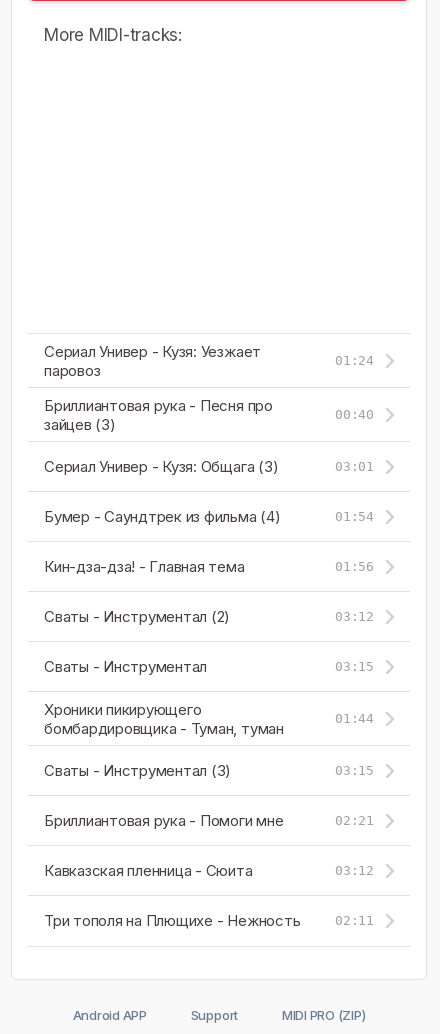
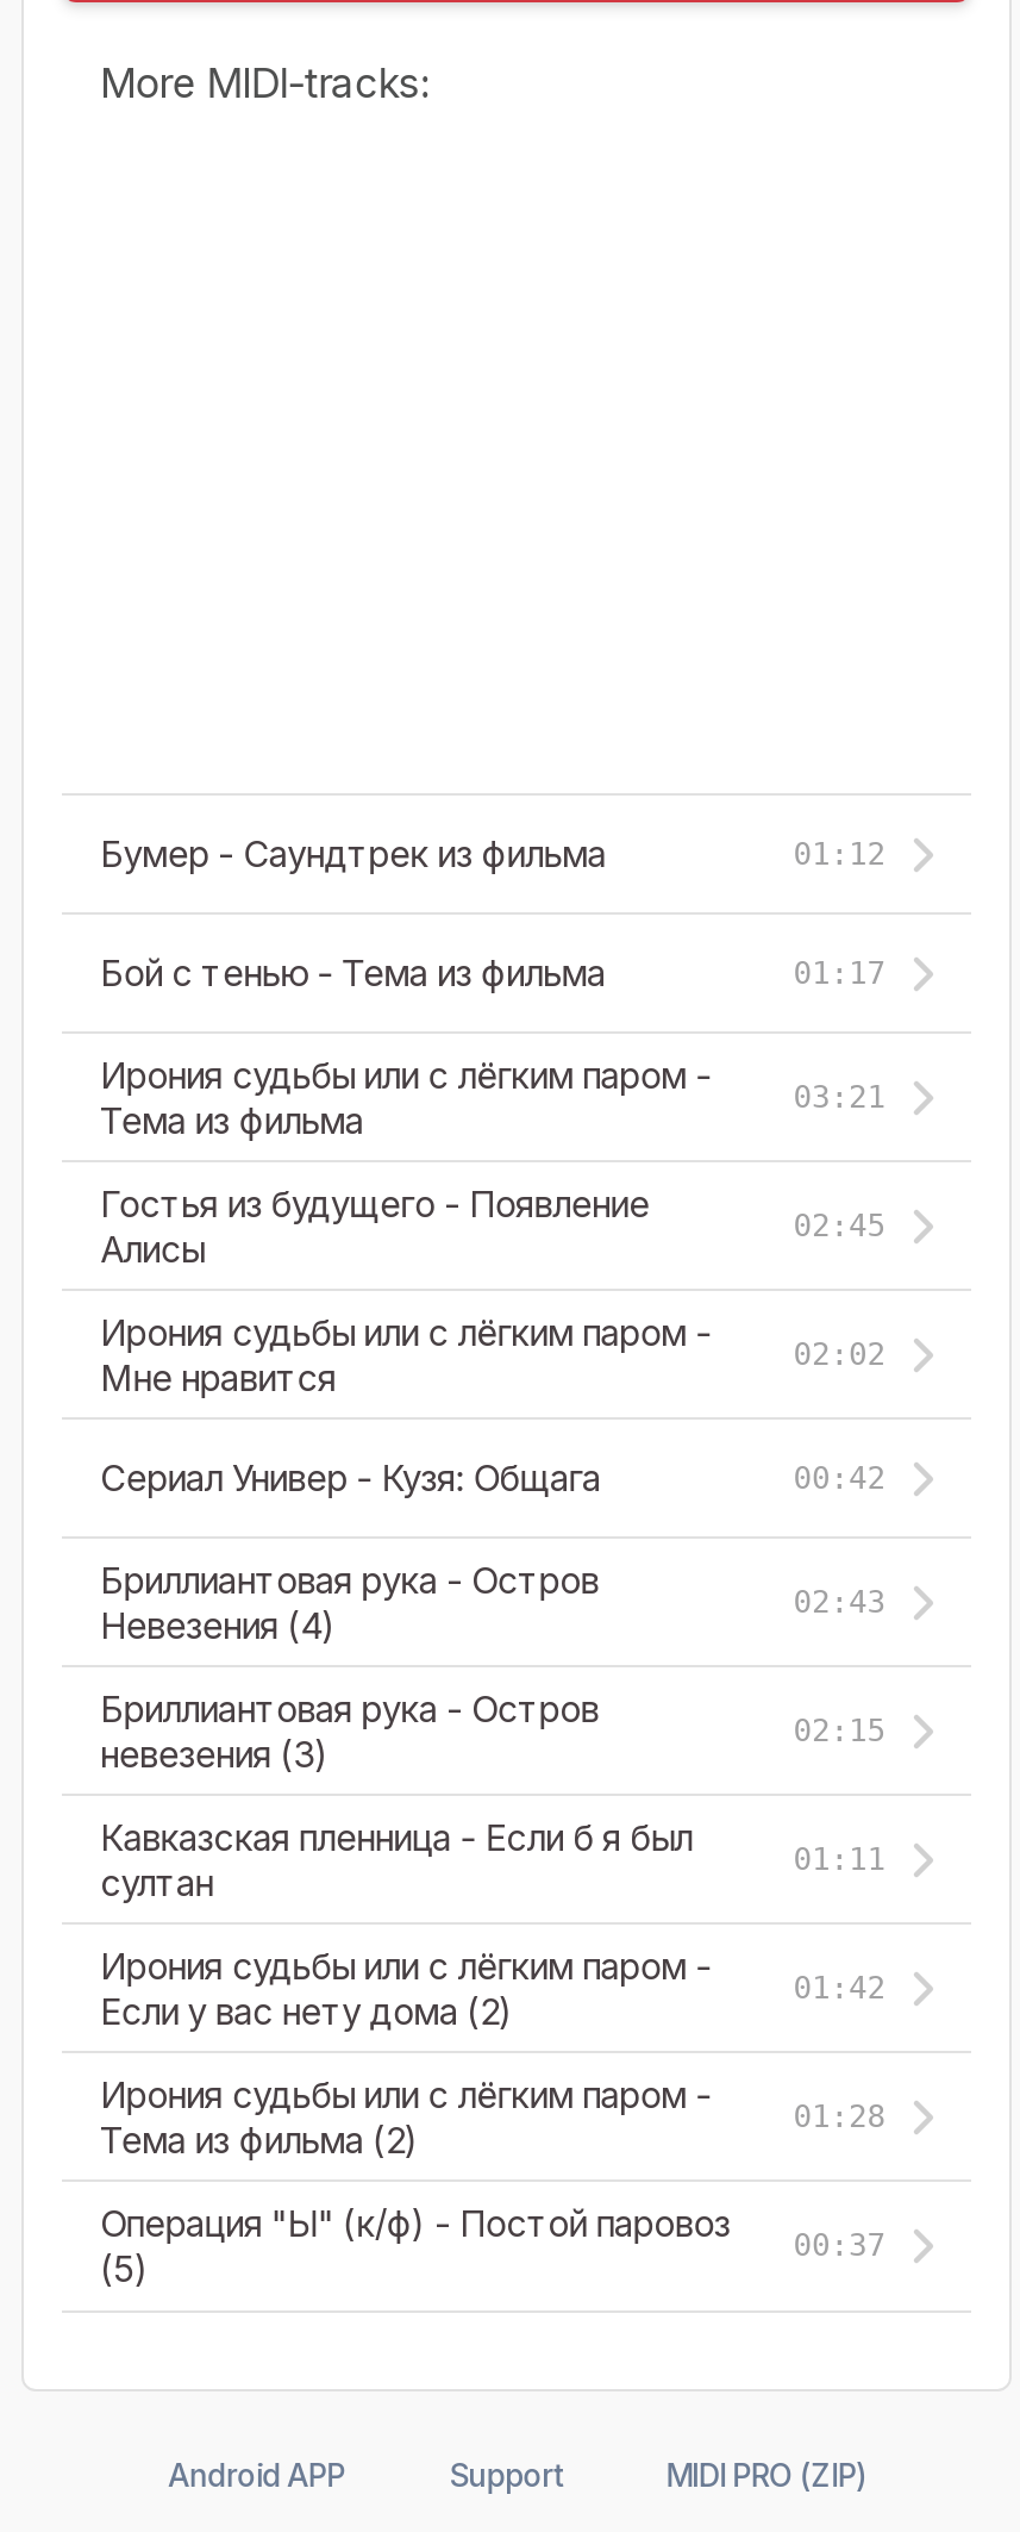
- Сериал Универ - Кузя: Уезжает
- паровоз
- 01:24
+ Бумер - Саундтрек из фильма
+ 01:12

- Бриллиантовая рука - Песня про
- зайцев (3)
- 00:40
+ Бой с тенью - Тема из фильма
+ 01:17

- Сериал Универ - Кузя: Общага (3)
- 03:01
+ Ирония судьбы или с лёгким паром -
+ Тема из фильма
+ 03:21

- Бумер - Саундтрек из фильма (4)
- 01:54
+ Гостья из будущего - Появление
+ Алисы
+ 02:45

- Кин-дза-дза! - Главная тема
- 01:56
+ Ирония судьбы или с лёгким паром -
+ Мне нравится
+ 02:02

- Сваты - Инструментал (2)
- 03:12
+ Сериал Универ - Кузя: Общага
+ 00:42

- Сваты - Инструментал
- 03:15
+ Бриллиантовая рука - Остров
+ Невезения (4)
+ 02:43

- Хроники пикирующего
- бомбардировщика - Туман, туман
- 01:44
+ Бриллиантовая рука - Остров
+ невезения (3)
+ 02:15

- Сваты - Инструментал (3)
- 03:15
+ Кавказская пленница - Если б я был
+ султан
+ 01:11

- Бриллиантовая рука - Помоги мне
- 02:21
+ Ирония судьбы или с лёгким паром -
+ Если у вас нету дома (2)
+ 01:42

- Кавказская пленница - Сюита
- 03:12
+ Ирония судьбы или с лёгким паром -
+ Тема из фильма (2)
+ 01:28

- Три тополя на Плющихе - Нежность
- 02:11
+ Операция "Ы" (к/ф) - Постой паровоз
+ (5)
+ 00:37
